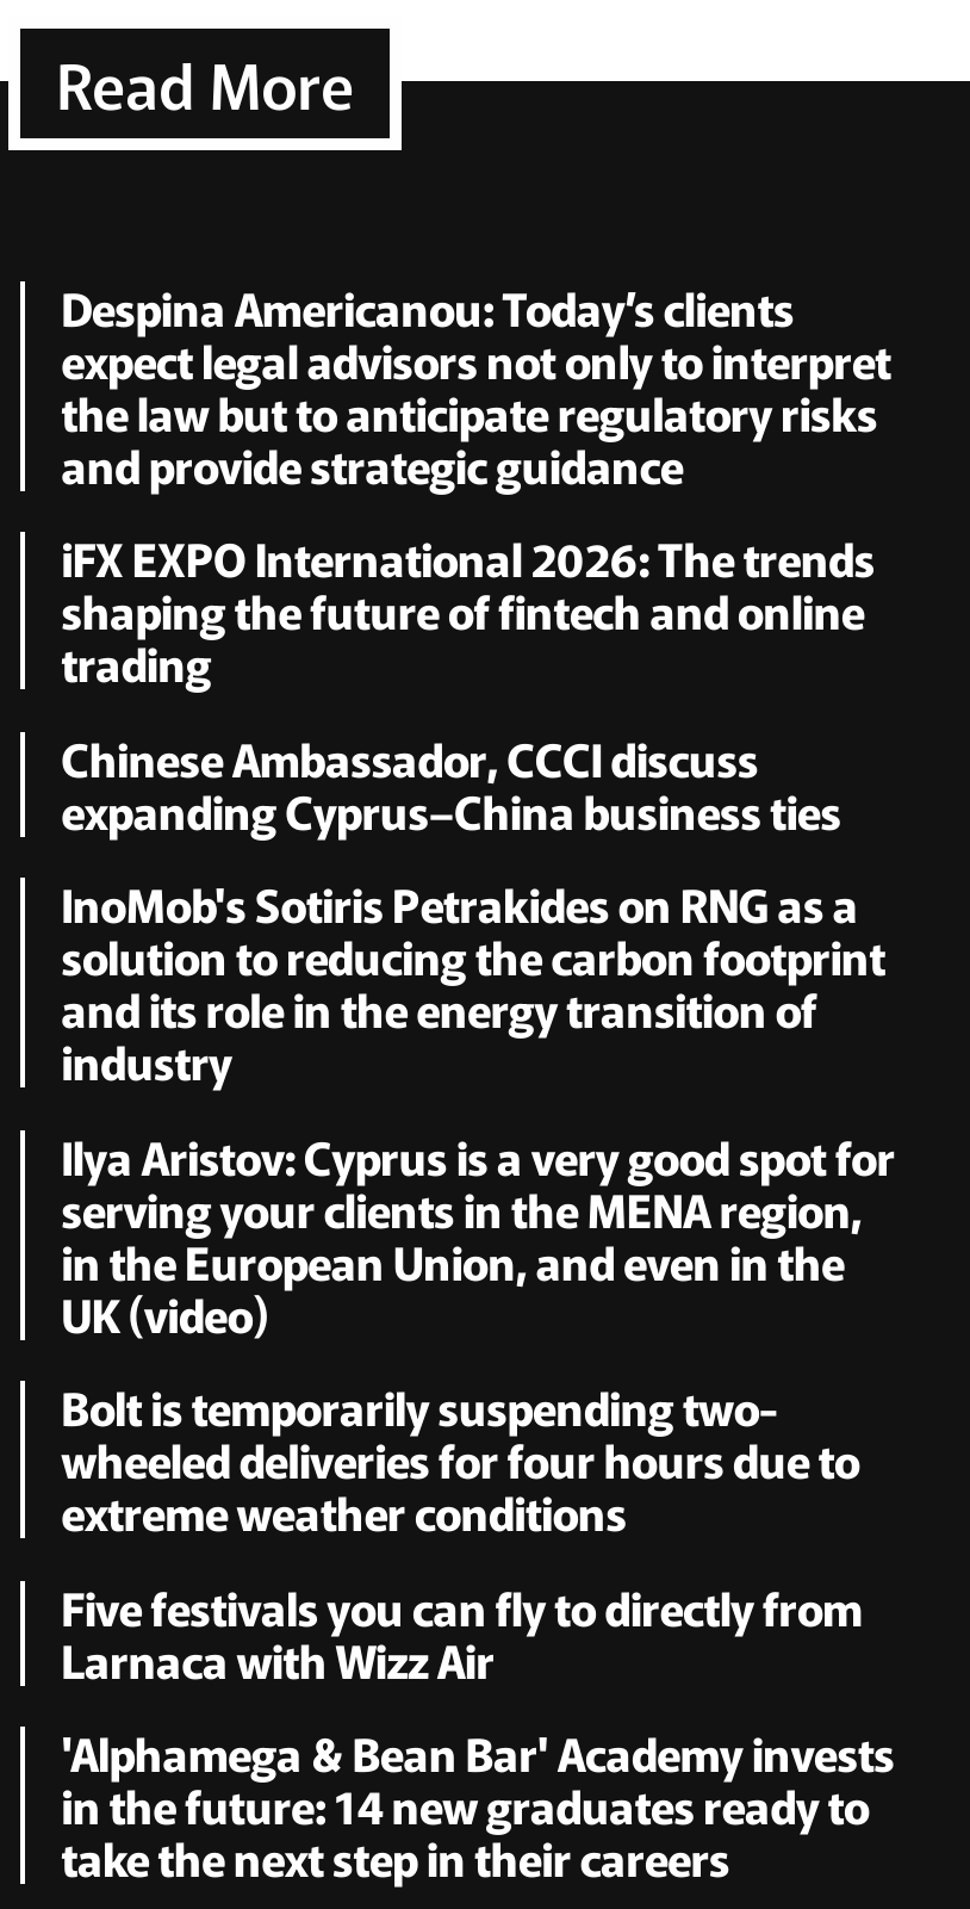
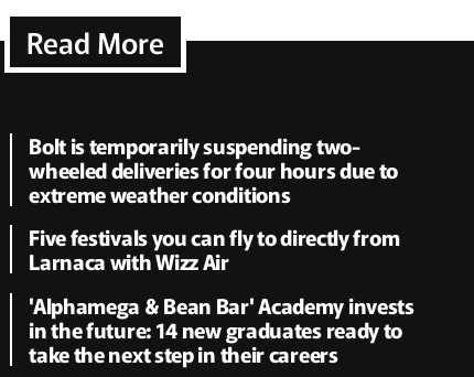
- Despina Americanou: Today’s clients
- expect legal advisors not only to interpret
- the law but to anticipate regulatory risks
- and provide strategic guidance
- iFX EXPO International 2026: The trends
- shaping the future of fintech and online
- trading
- Chinese Ambassador, CCCI discuss
- expanding Cyprus–China business ties
- InoMob's Sotiris Petrakides on RNG as a
- solution to reducing the carbon footprint
- and its role in the energy transition of
- industry
- Ilya Aristov: Cyprus is a very good spot for
- serving your clients in the MENA region,
- in the European Union, and even in the
- UK (video)
